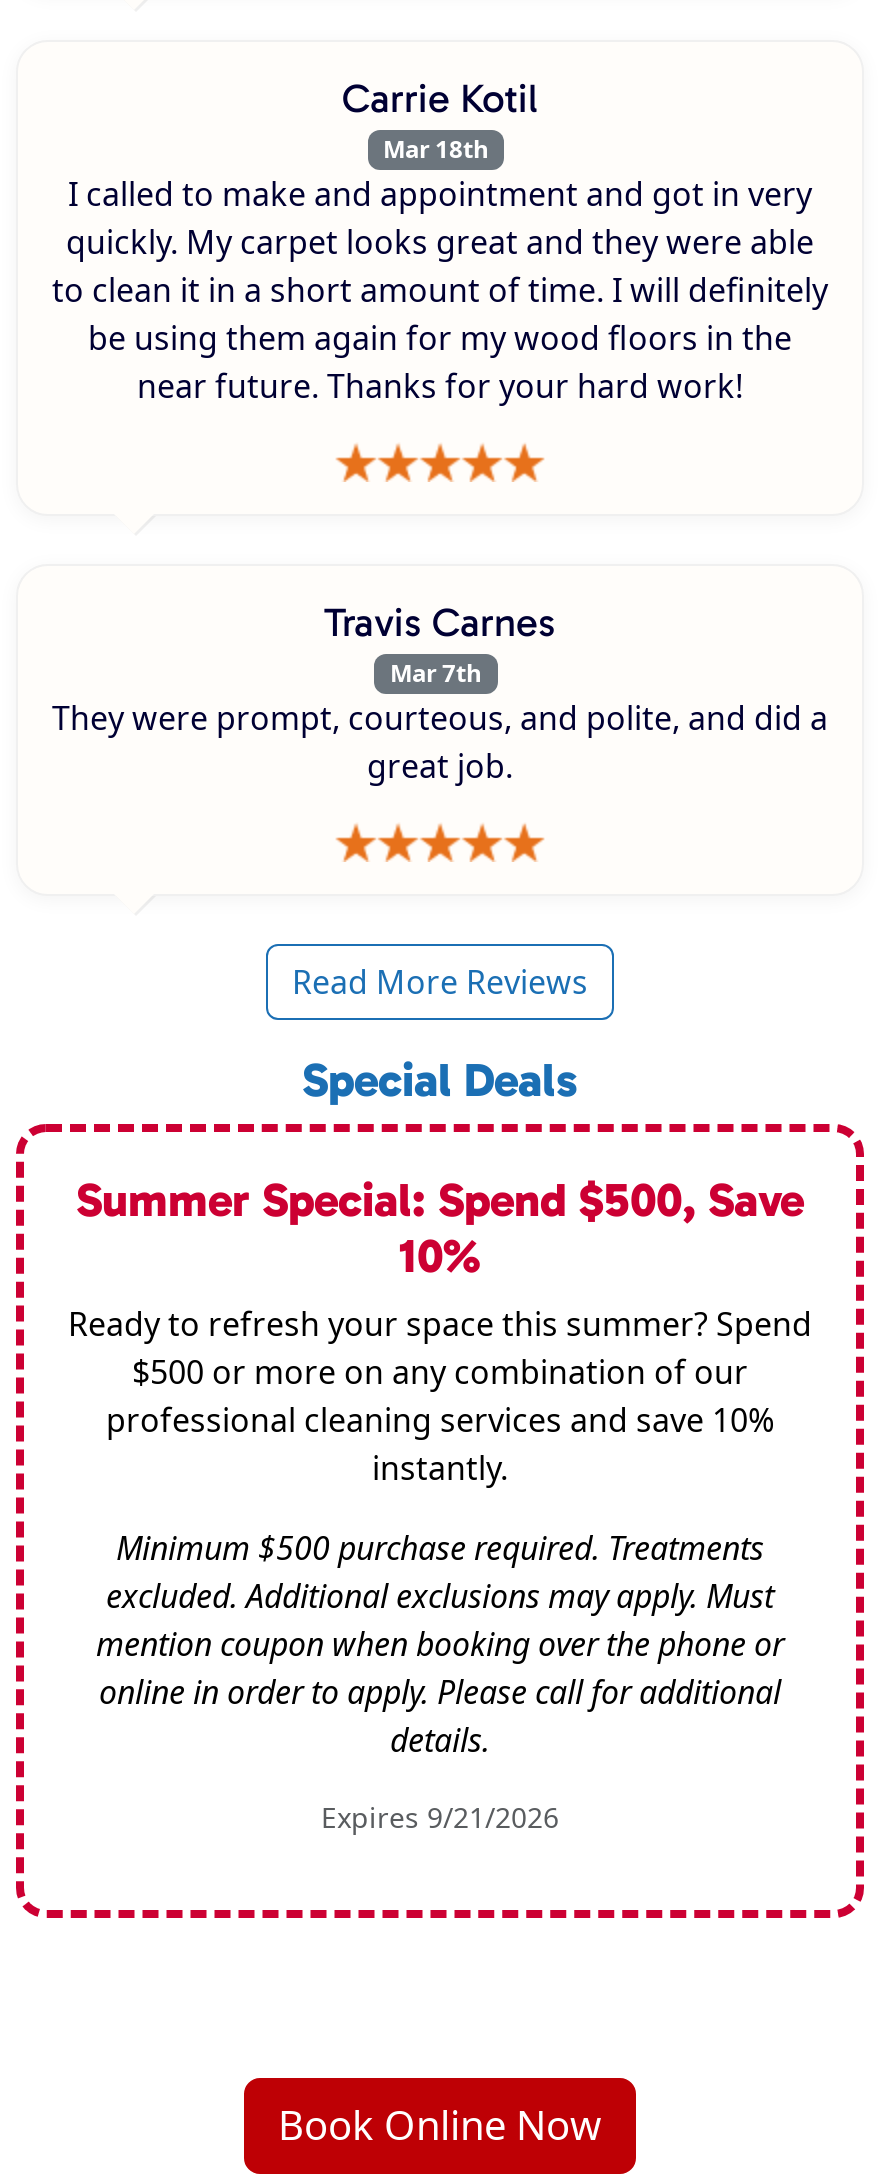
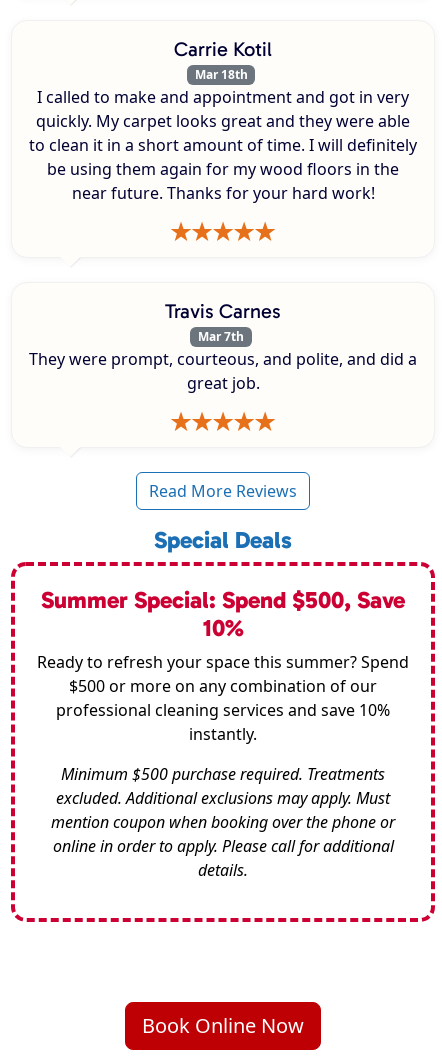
- Expires 9/21/2026
